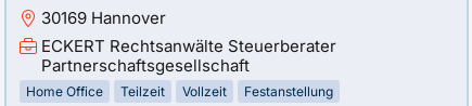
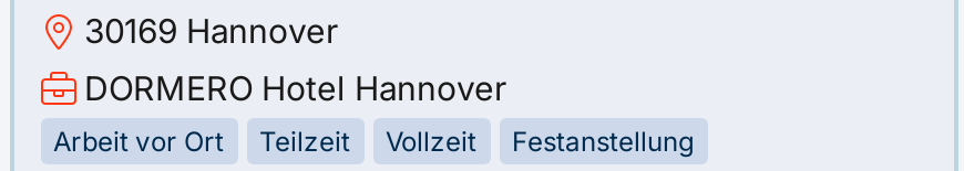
- ECKERT Rechtsanwälte Steuerberater
- Partnerschaftsgesellschaft
- Home Office
+ DORMERO Hotel Hannover
+ Arbeit vor Ort
